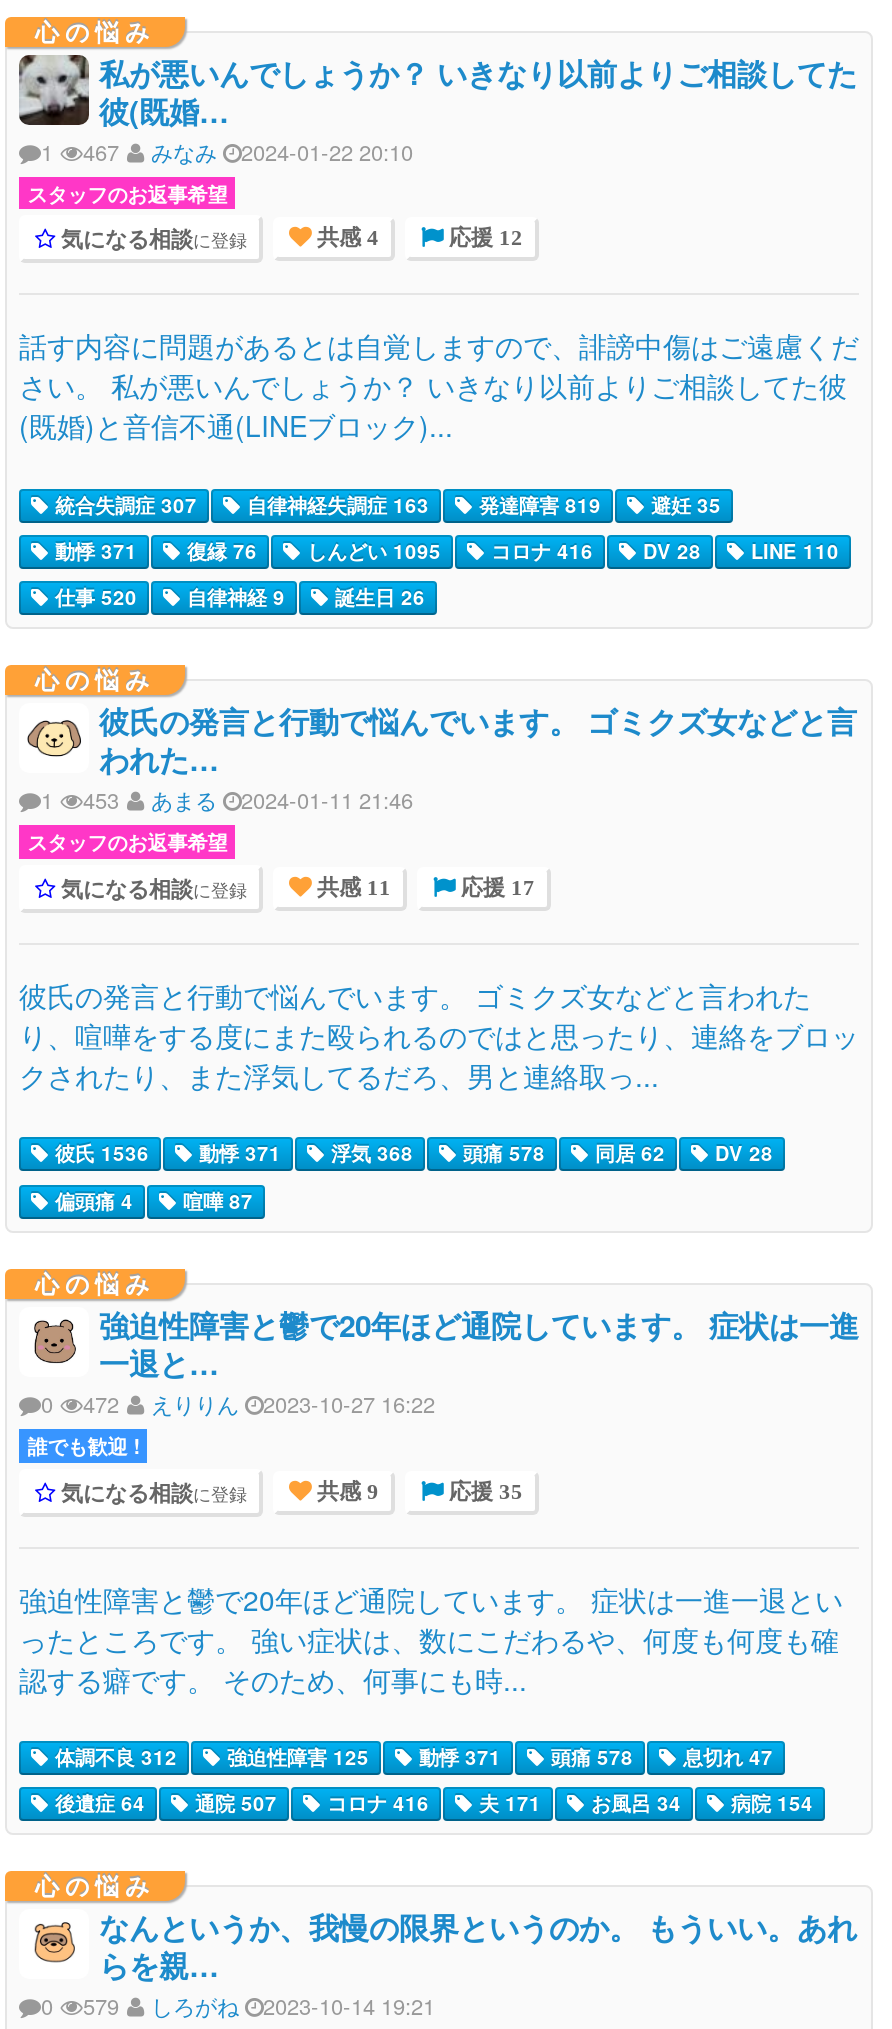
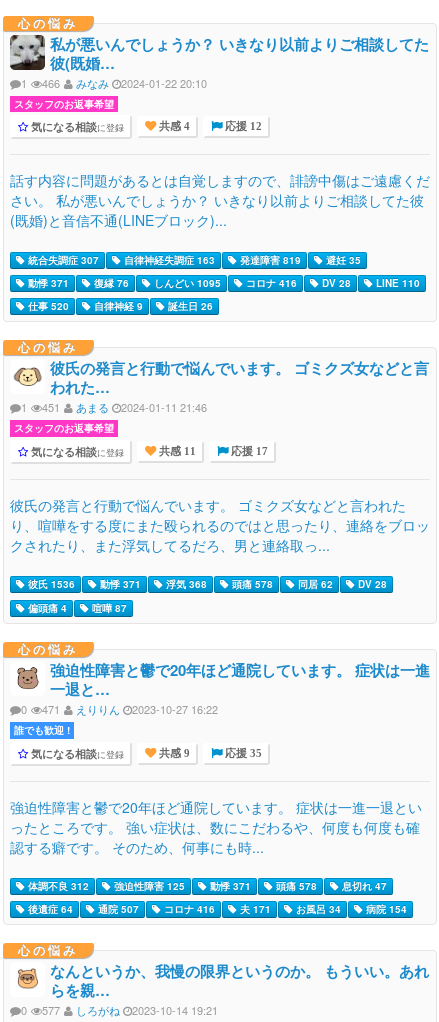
- 1 467 みなみ 2024-01-22 20:10
+ 1 466 みなみ 2024-01-22 20:10

- 1 453 あまる 2024-01-11 21:46
+ 1 451 あまる 2024-01-11 21:46

- 0 472 えりりん 2023-10-27 16:22
+ 0 471 えりりん 2023-10-27 16:22

- 0 579 しろがね 2023-10-14 19:21
+ 0 577 しろがね 2023-10-14 19:21
